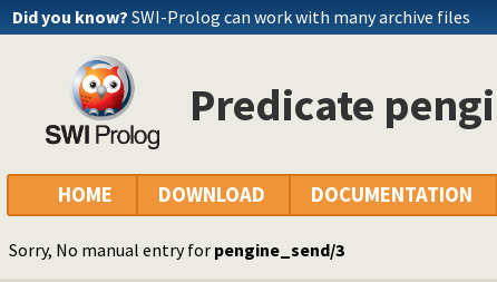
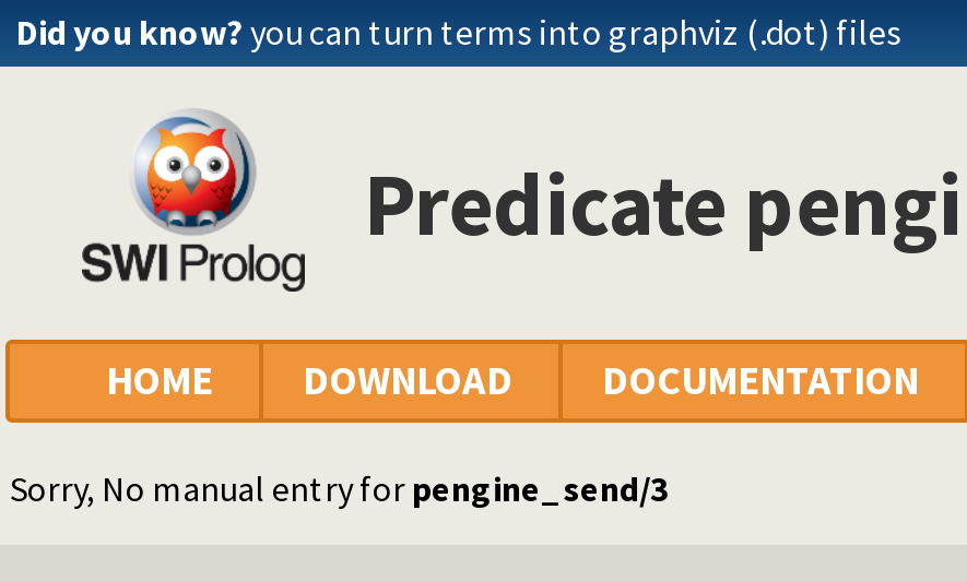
- Did you know? SWI-Prolog can work with many archive files
+ Did you know? you can turn terms into graphviz (.dot) files
